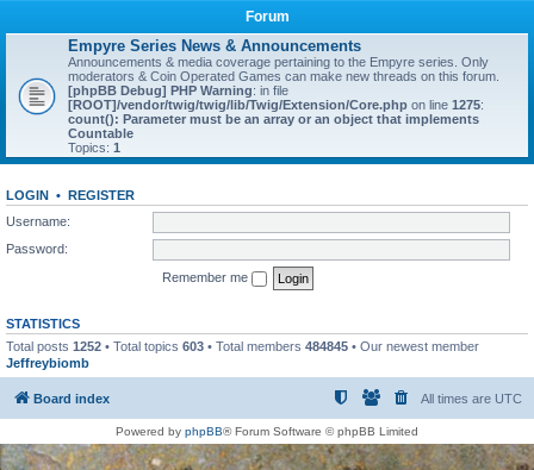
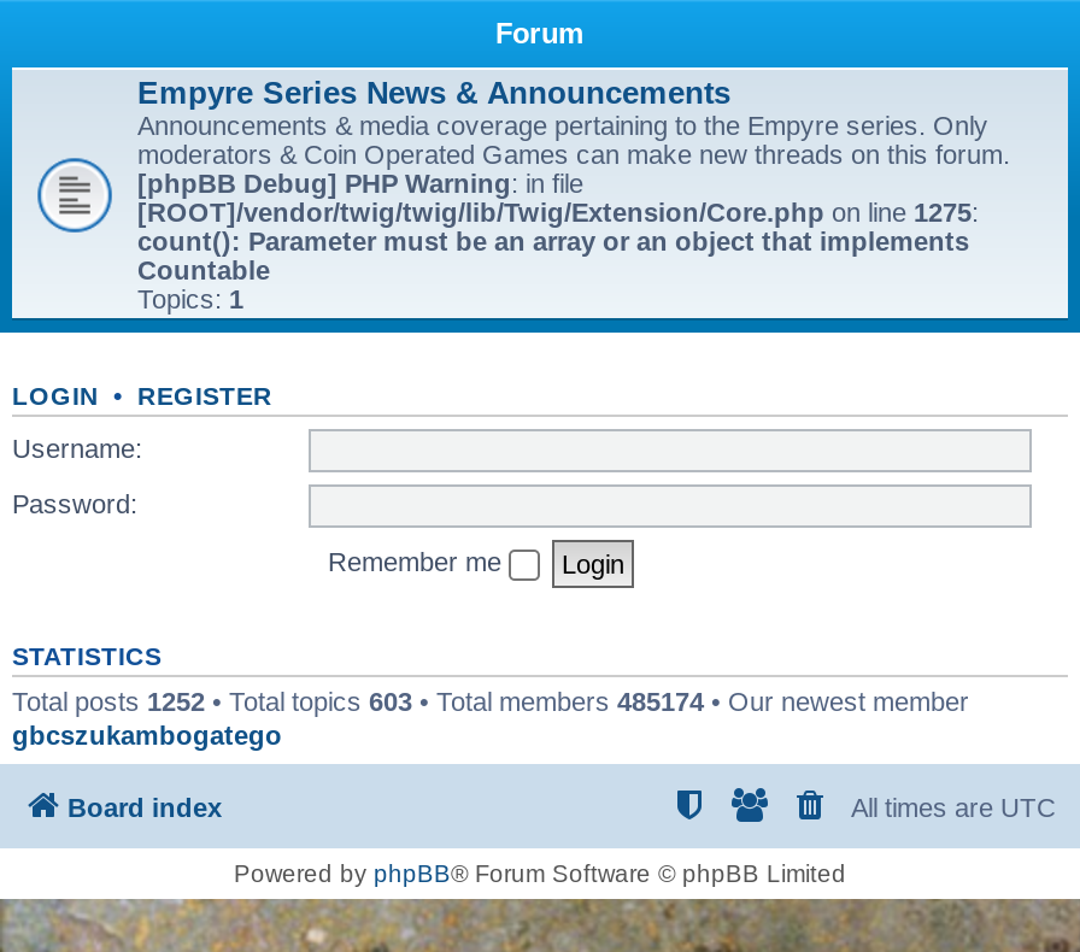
- Total posts 1252 • Total topics 603 • Total members 484845 • Our newest member
- Jeffreybiomb
+ Total posts 1252 • Total topics 603 • Total members 485174 • Our newest member
+ gbcszukambogatego
